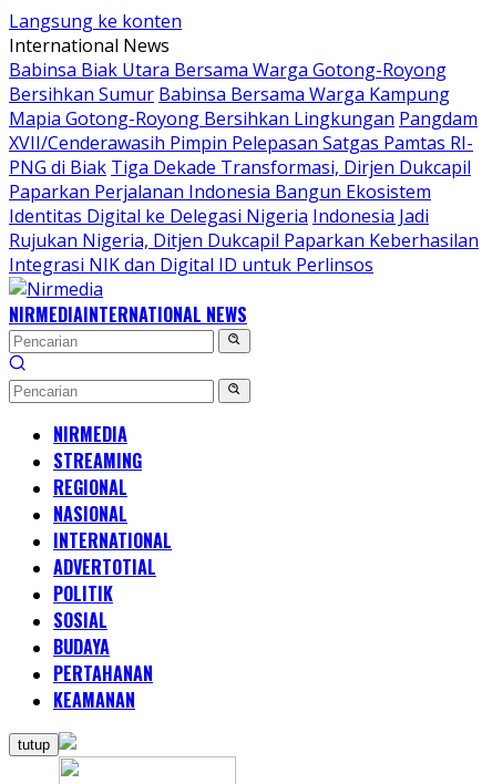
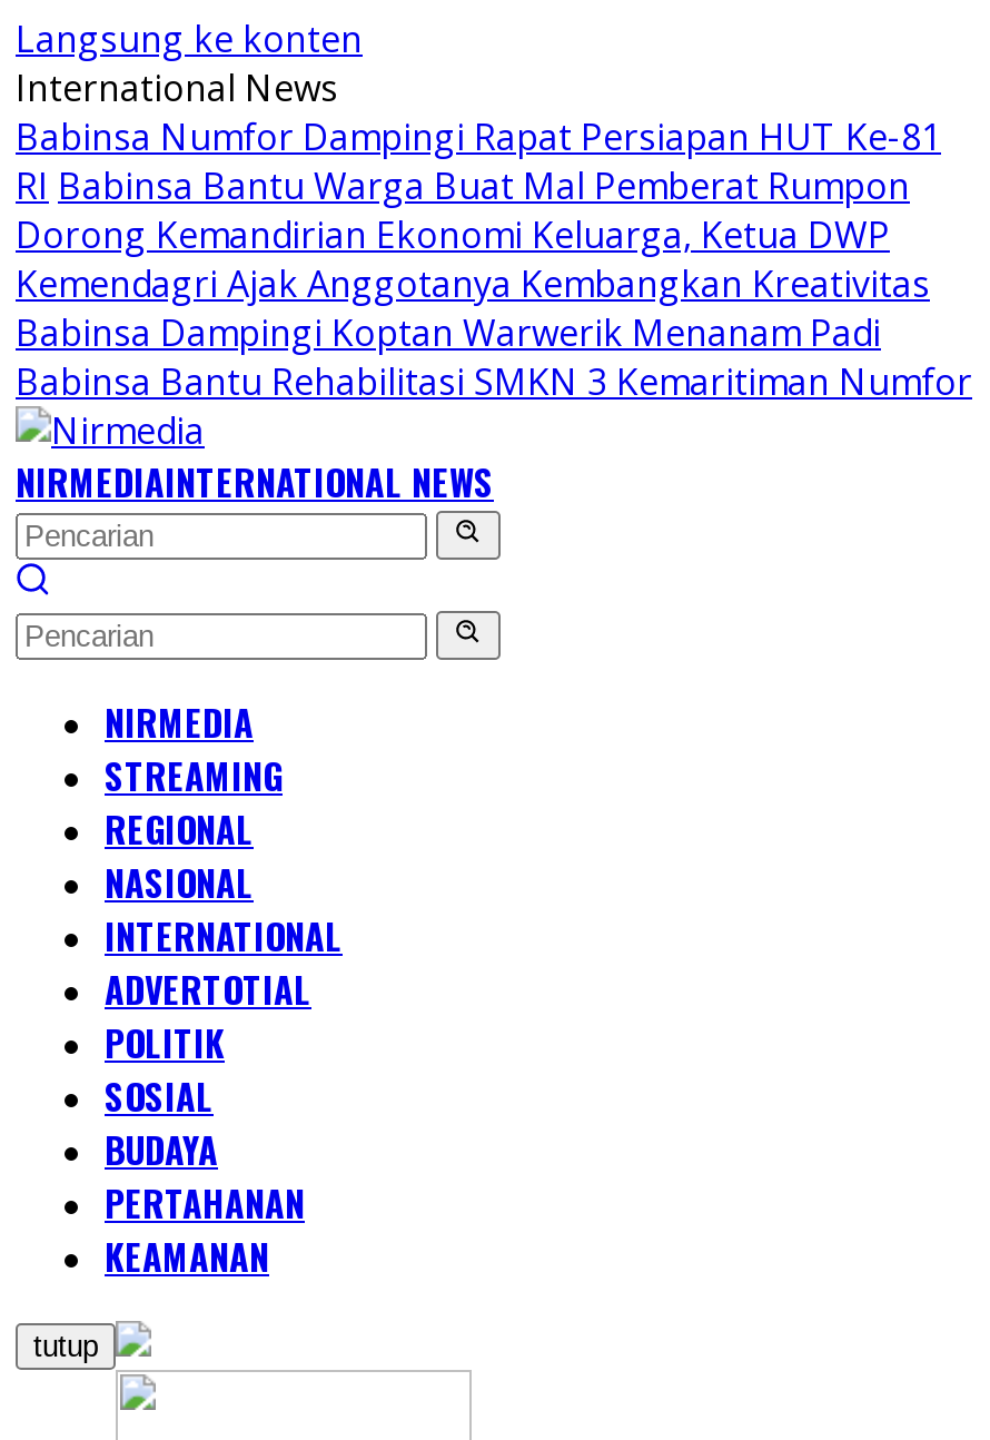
- Babinsa Biak Utara Bersama Warga Gotong-Royong
- Bersihkan Sumur Babinsa Bersama Warga Kampung
- Mapia Gotong-Royong Bersihkan Lingkungan Pangdam
- XVII/Cenderawasih Pimpin Pelepasan Satgas Pamtas RI-
- PNG di Biak Tiga Dekade Transformasi, Dirjen Dukcapil
- Paparkan Perjalanan Indonesia Bangun Ekosistem
- Identitas Digital ke Delegasi Nigeria Indonesia Jadi
- Rujukan Nigeria, Ditjen Dukcapil Paparkan Keberhasilan
- Integrasi NIK dan Digital ID untuk Perlinsos
+ Babinsa Numfor Dampingi Rapat Persiapan HUT Ke-81
+ RI Babinsa Bantu Warga Buat Mal Pemberat Rumpon
+ Dorong Kemandirian Ekonomi Keluarga, Ketua DWP
+ Kemendagri Ajak Anggotanya Kembangkan Kreativitas
+ Babinsa Dampingi Koptan Warwerik Menanam Padi
+ Babinsa Bantu Rehabilitasi SMKN 3 Kemaritiman Numfor
